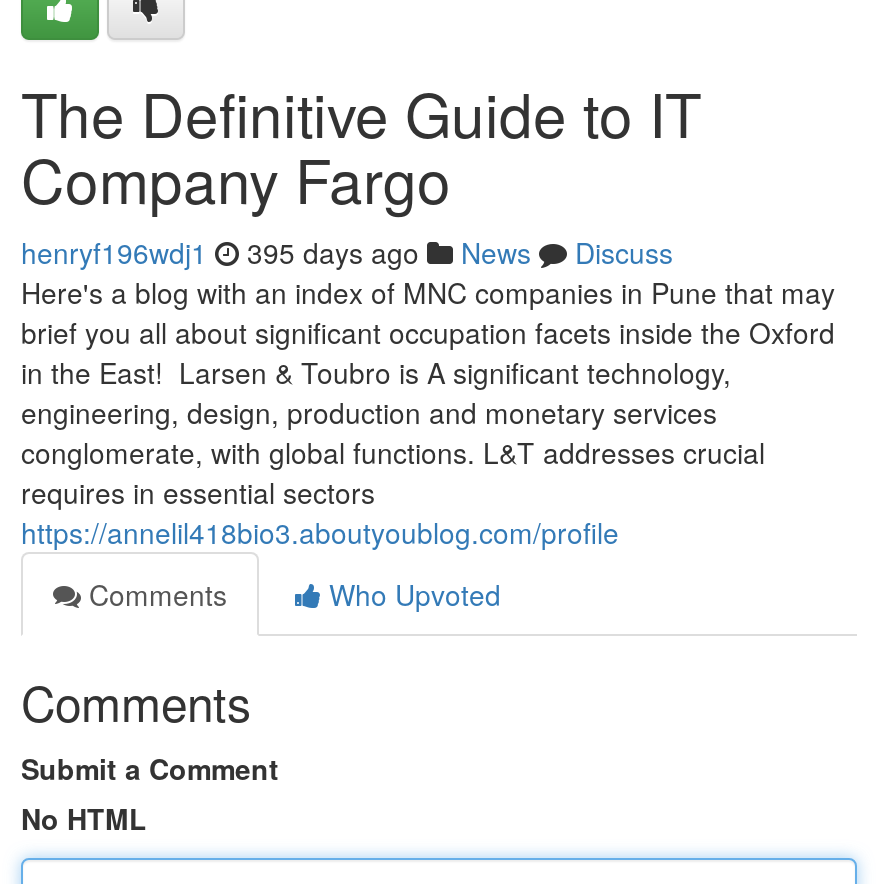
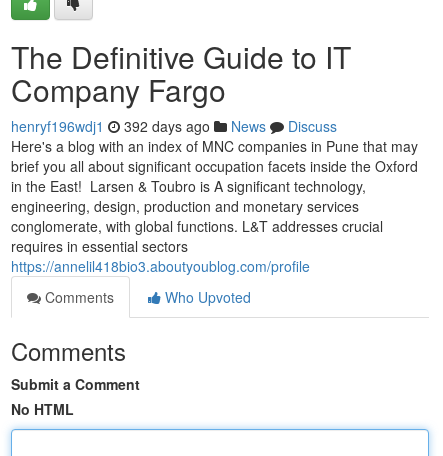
- henryf196wdj1 395 days ago News Discuss
+ henryf196wdj1 392 days ago News Discuss
